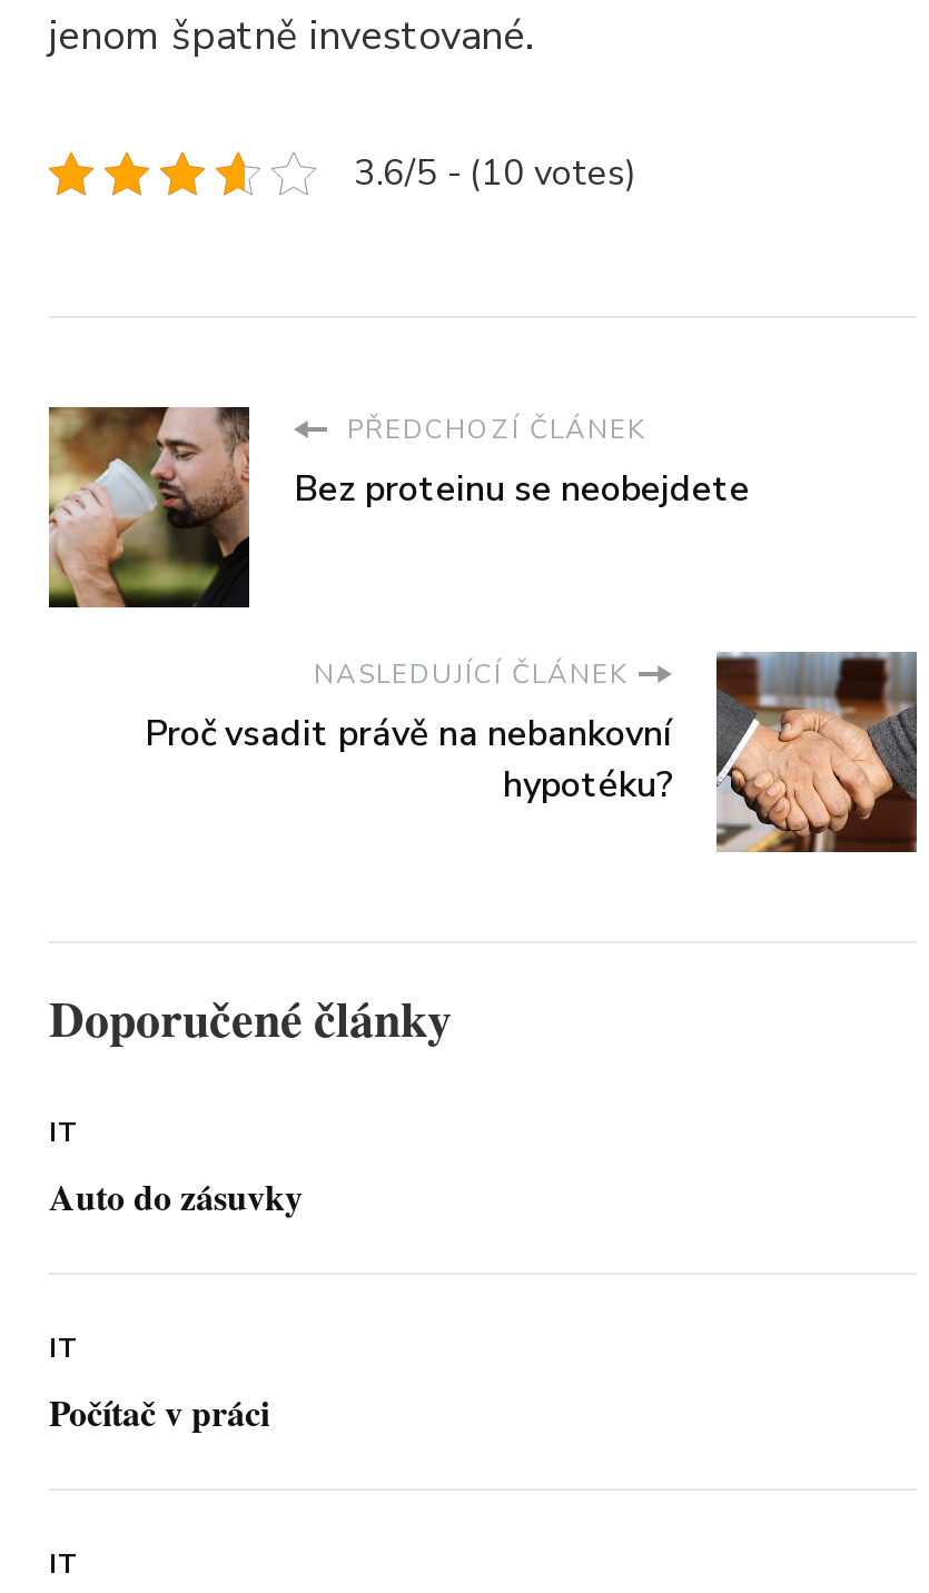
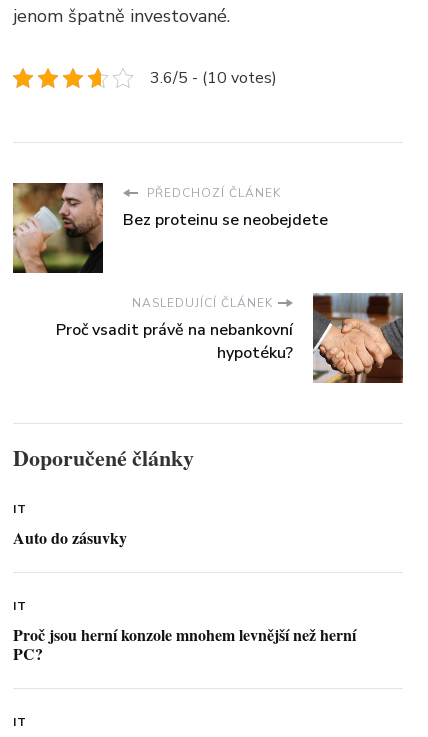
- Počítač v práci
+ Proč jsou herní konzole mnohem levnější než herní
+ PC?
